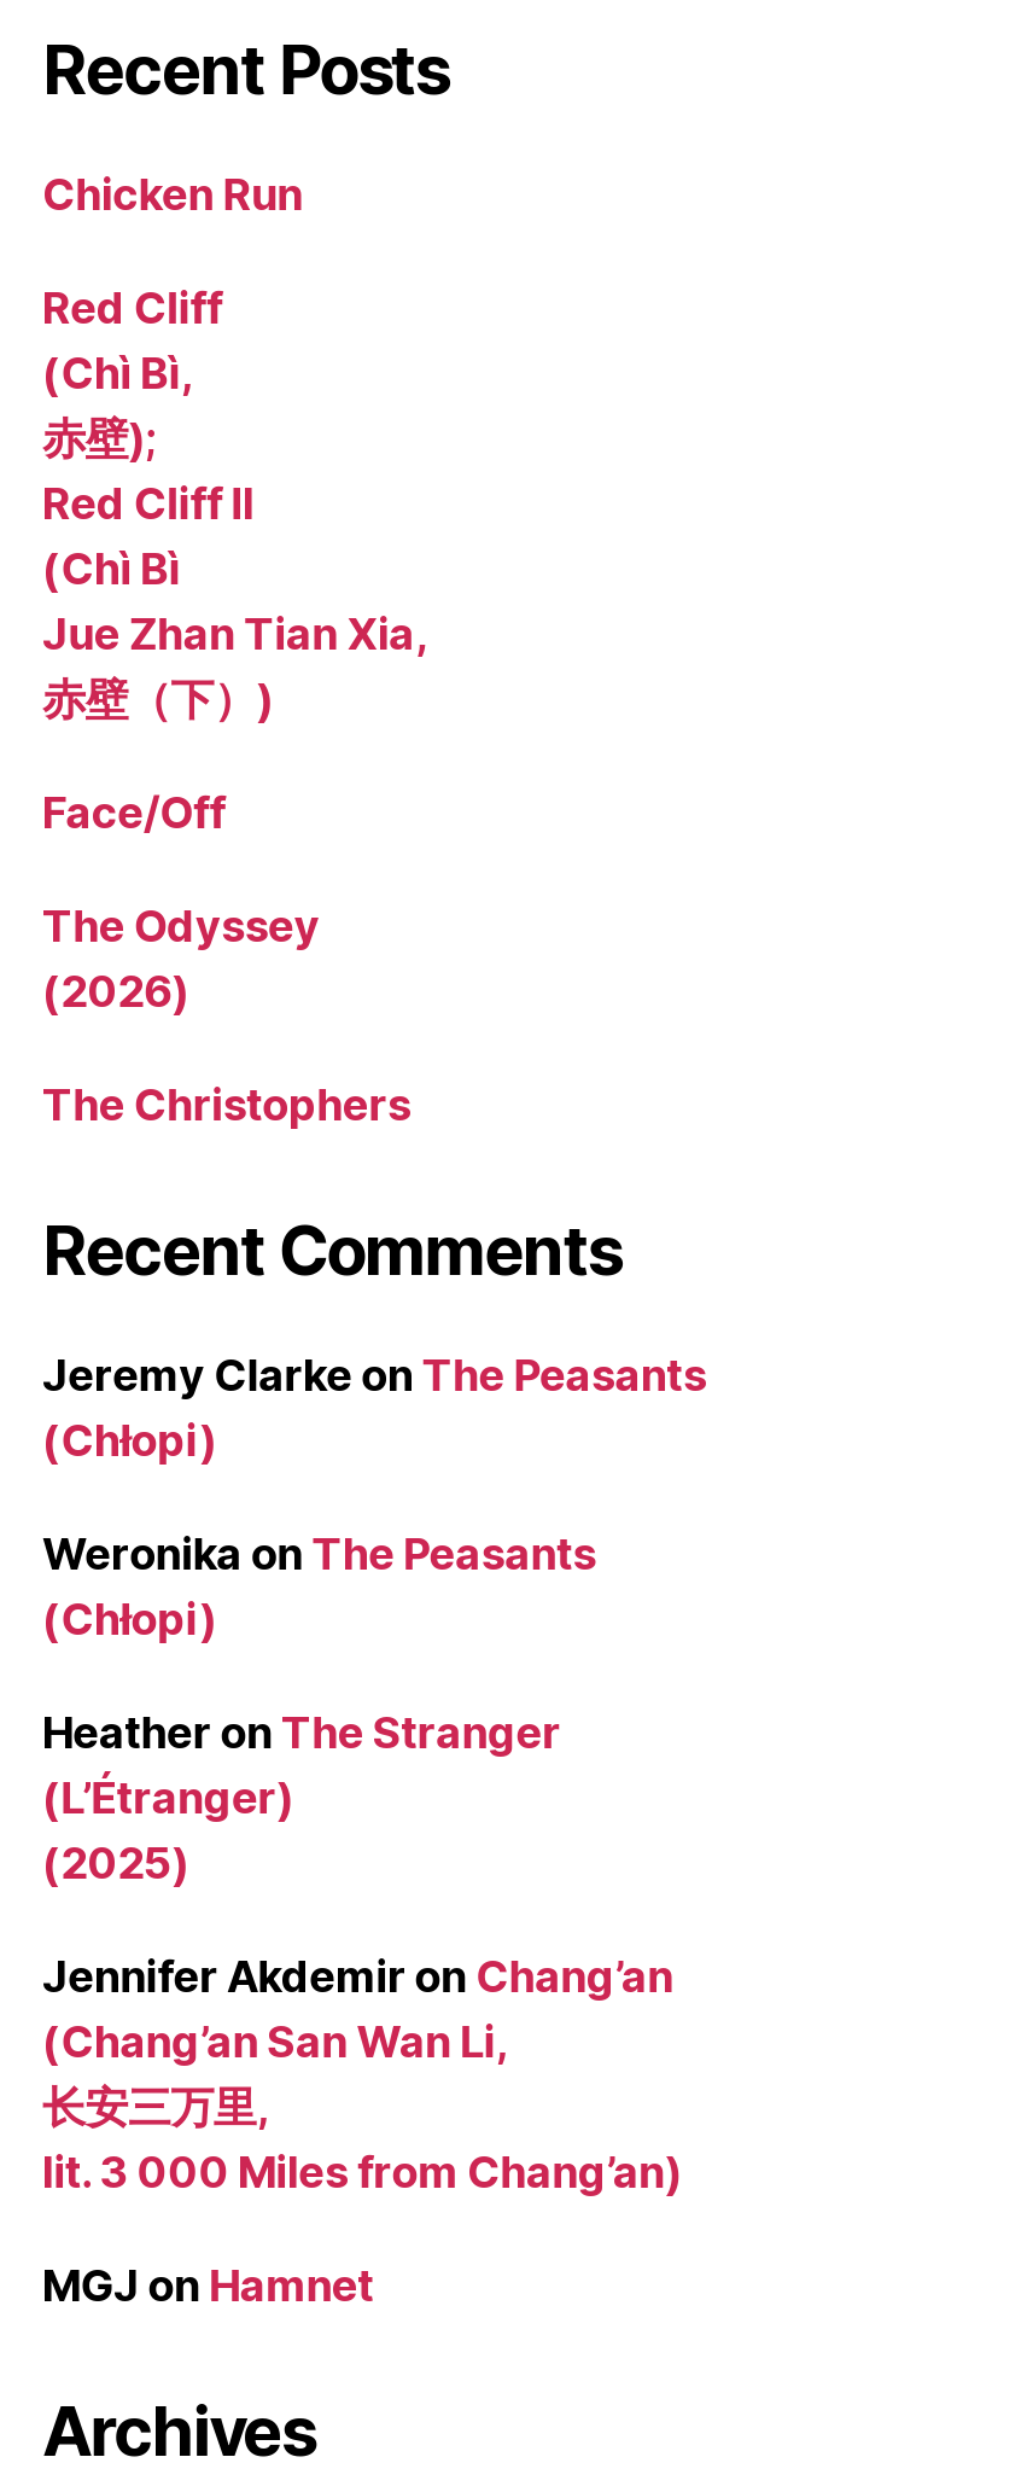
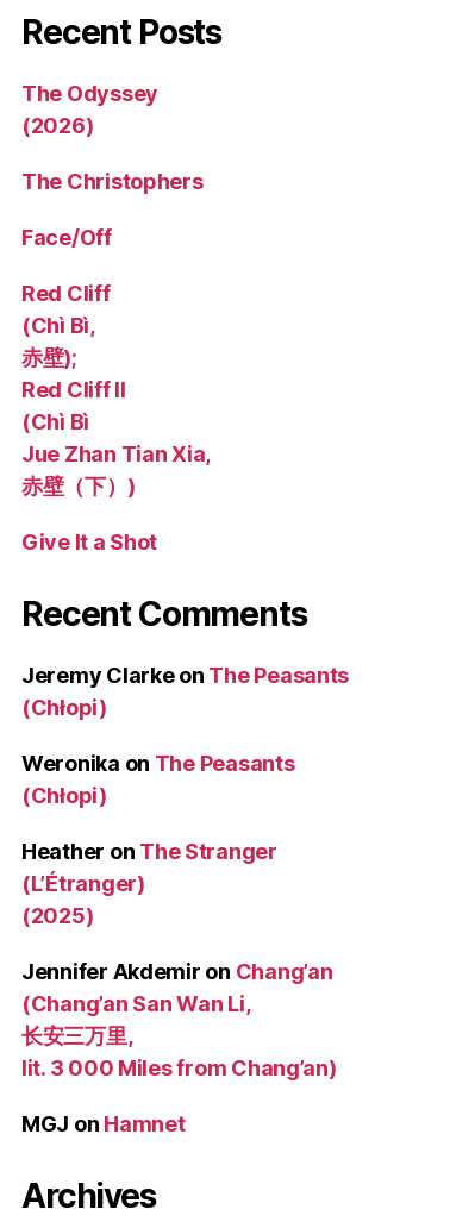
- Chicken Run

moved down: Red Cliff | (Chì Bì, | 赤壁); | Red Cliff II | (Chì Bì | Jue Zhan Tian Xia, | 赤壁（下）)

+ Give It a Shot

moved up: The Odyssey | (2026) | The Christophers | Face/Off
